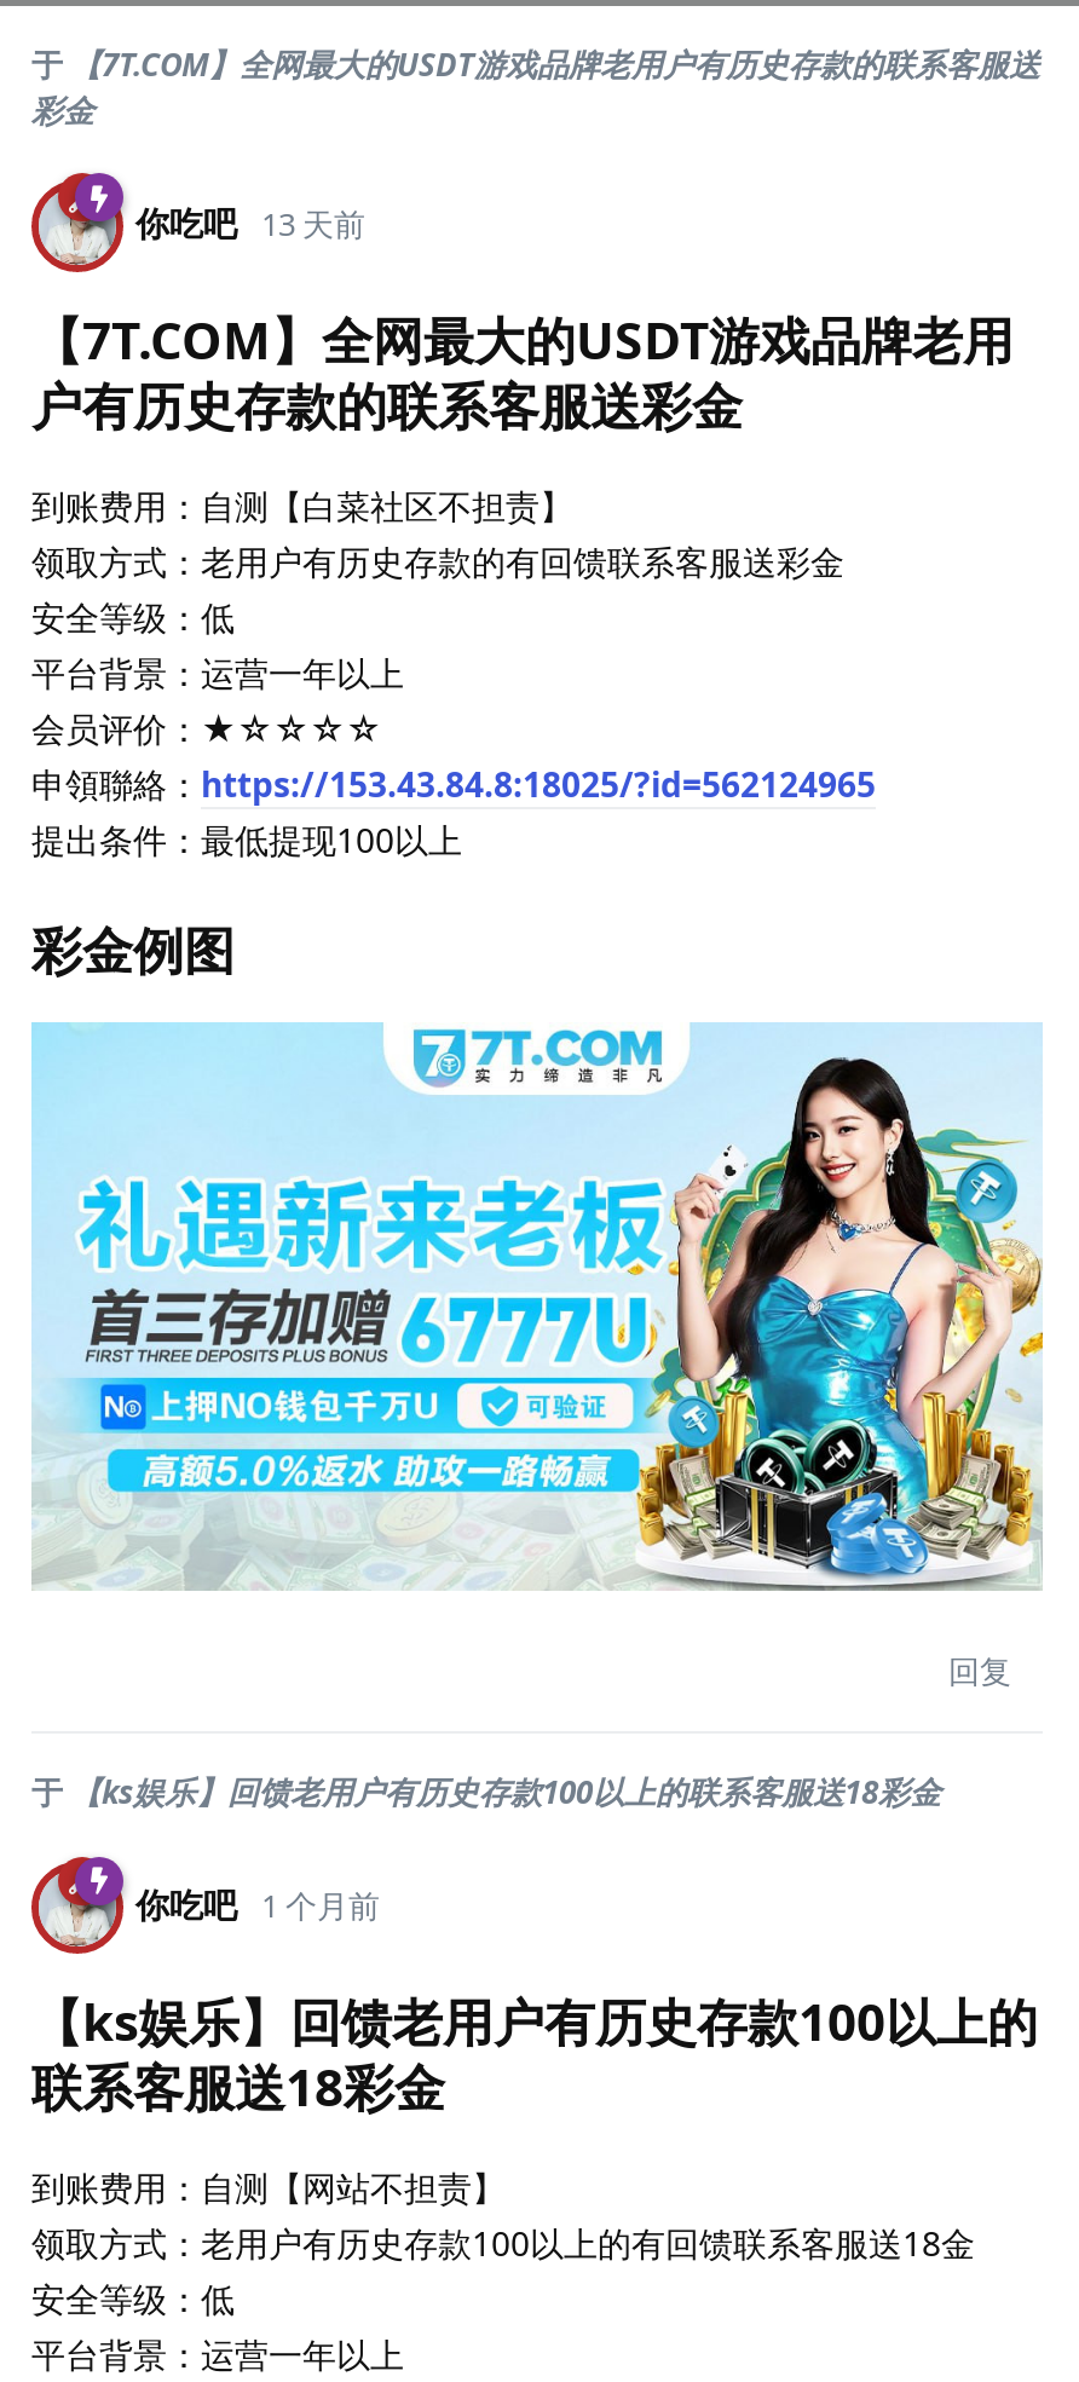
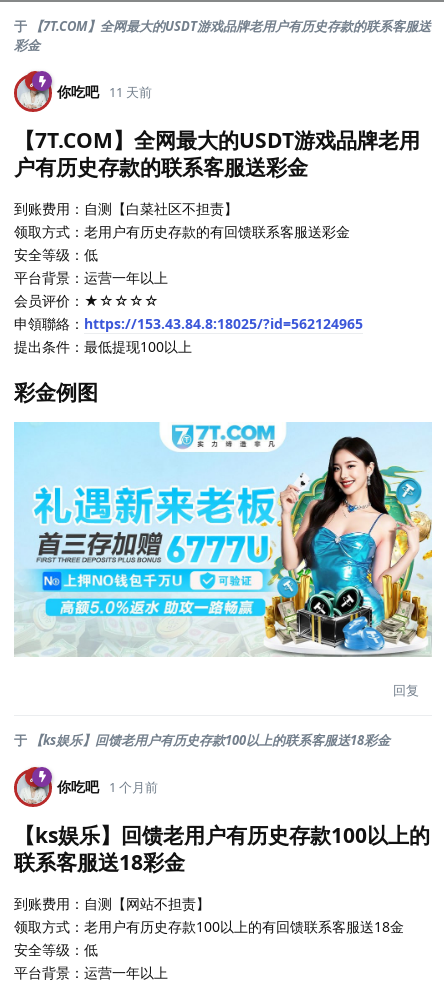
- 你吃吧 13 天前
+ 你吃吧 11 天前
